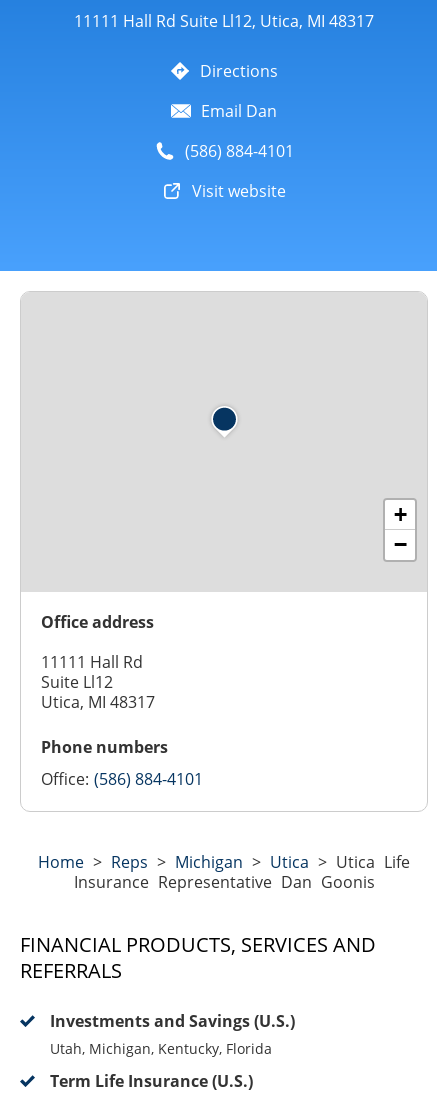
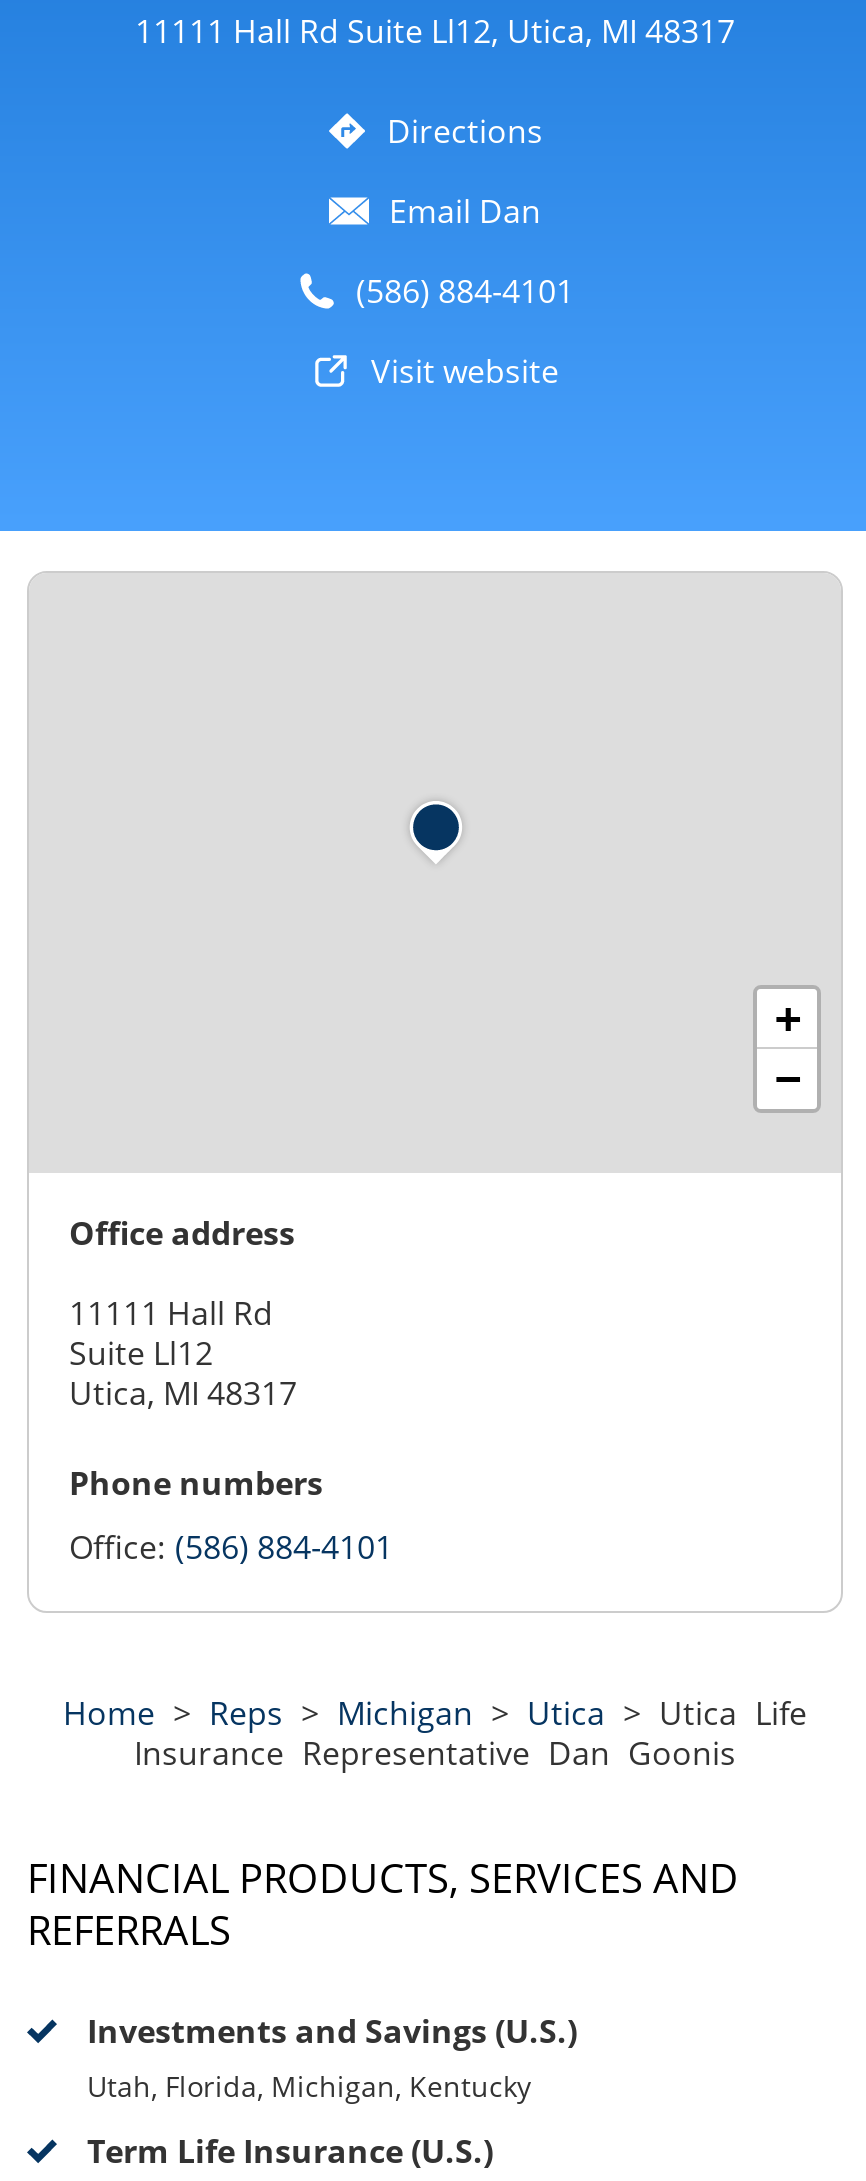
- Utah, Michigan, Kentucky, Florida
+ Utah, Florida, Michigan, Kentucky
